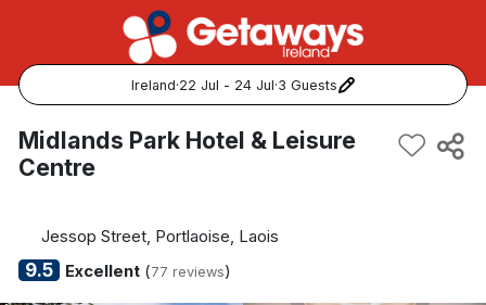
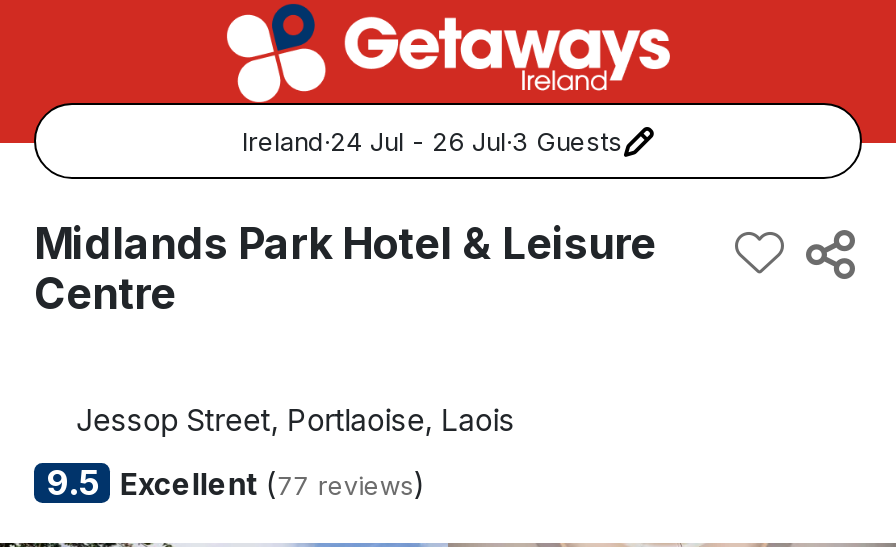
- Ireland·22 Jul - 24 Jul·3 Guests
+ Ireland·24 Jul - 26 Jul·3 Guests
